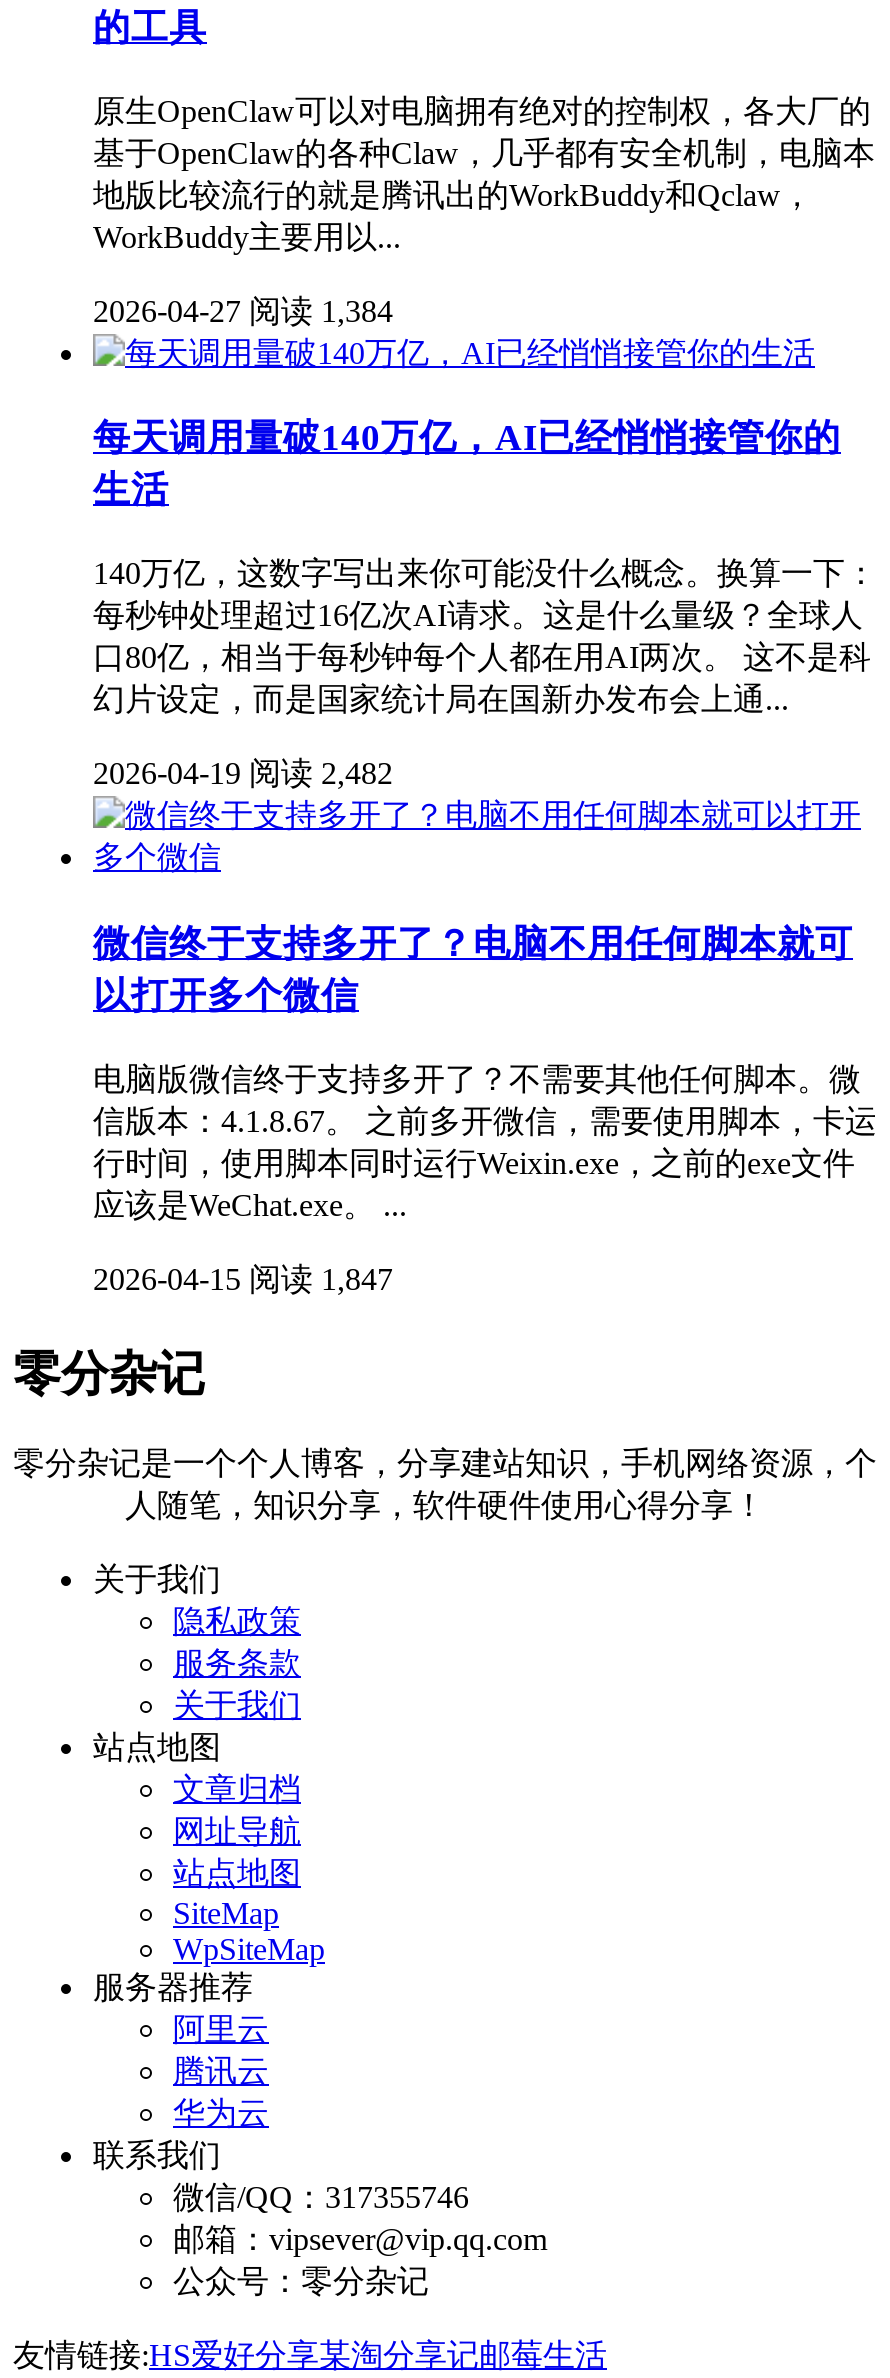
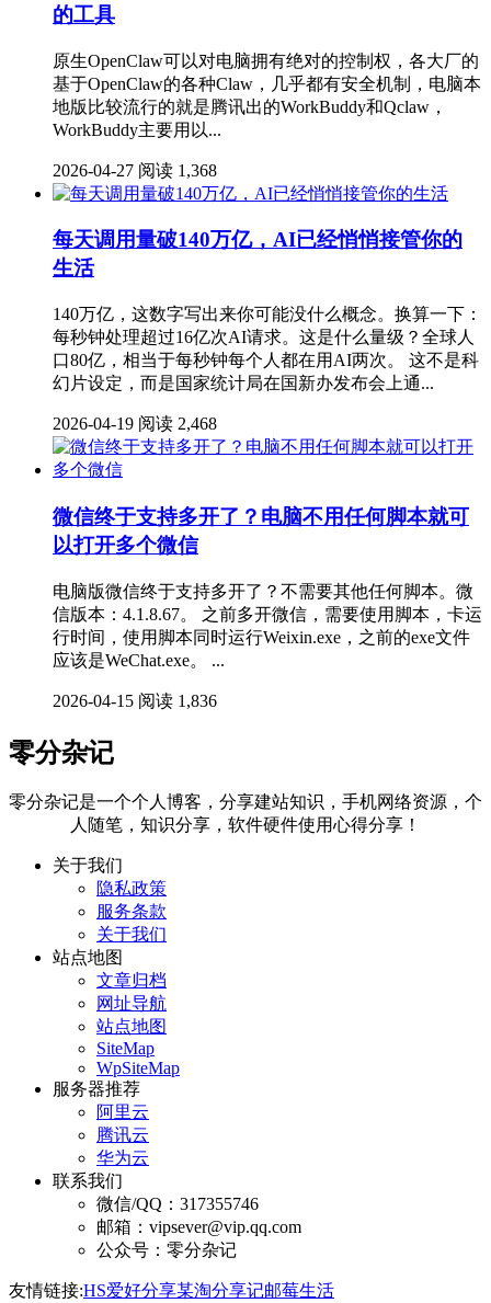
- 2026-04-27 阅读 1,384
+ 2026-04-27 阅读 1,368

- 2026-04-19 阅读 2,482
+ 2026-04-19 阅读 2,468

- 2026-04-15 阅读 1,847
+ 2026-04-15 阅读 1,836
